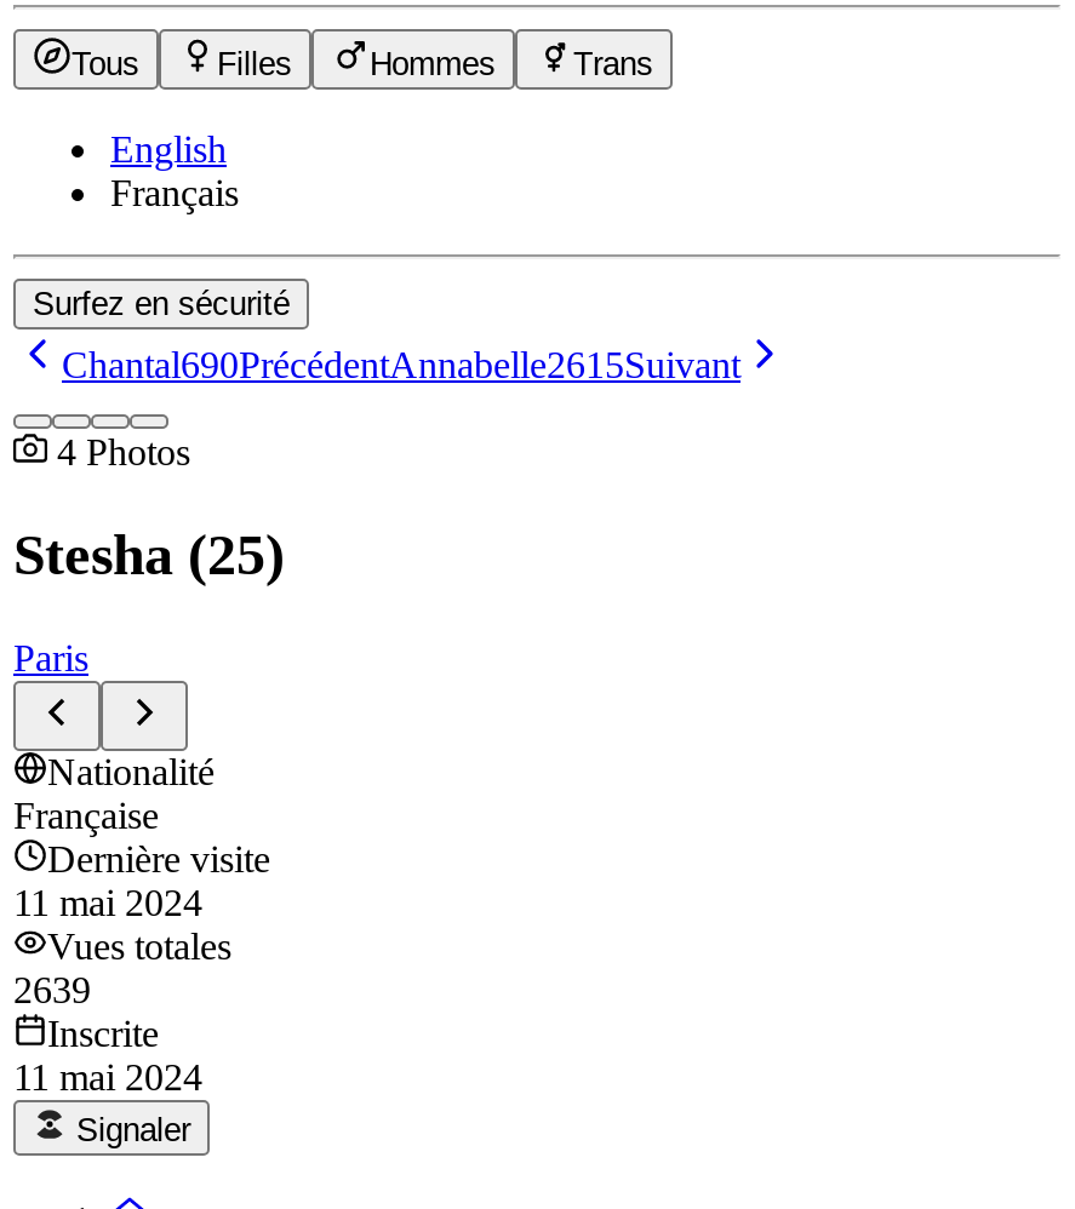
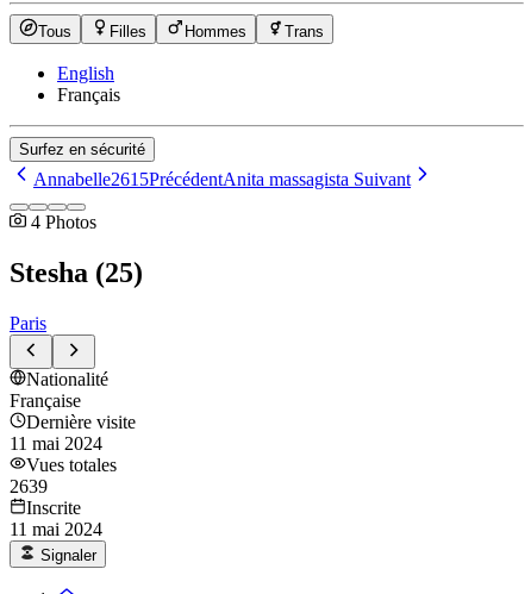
- Chantal690PrécédentAnnabelle2615Suivant
+ Annabelle2615PrécédentAnita massagistaSuivant
